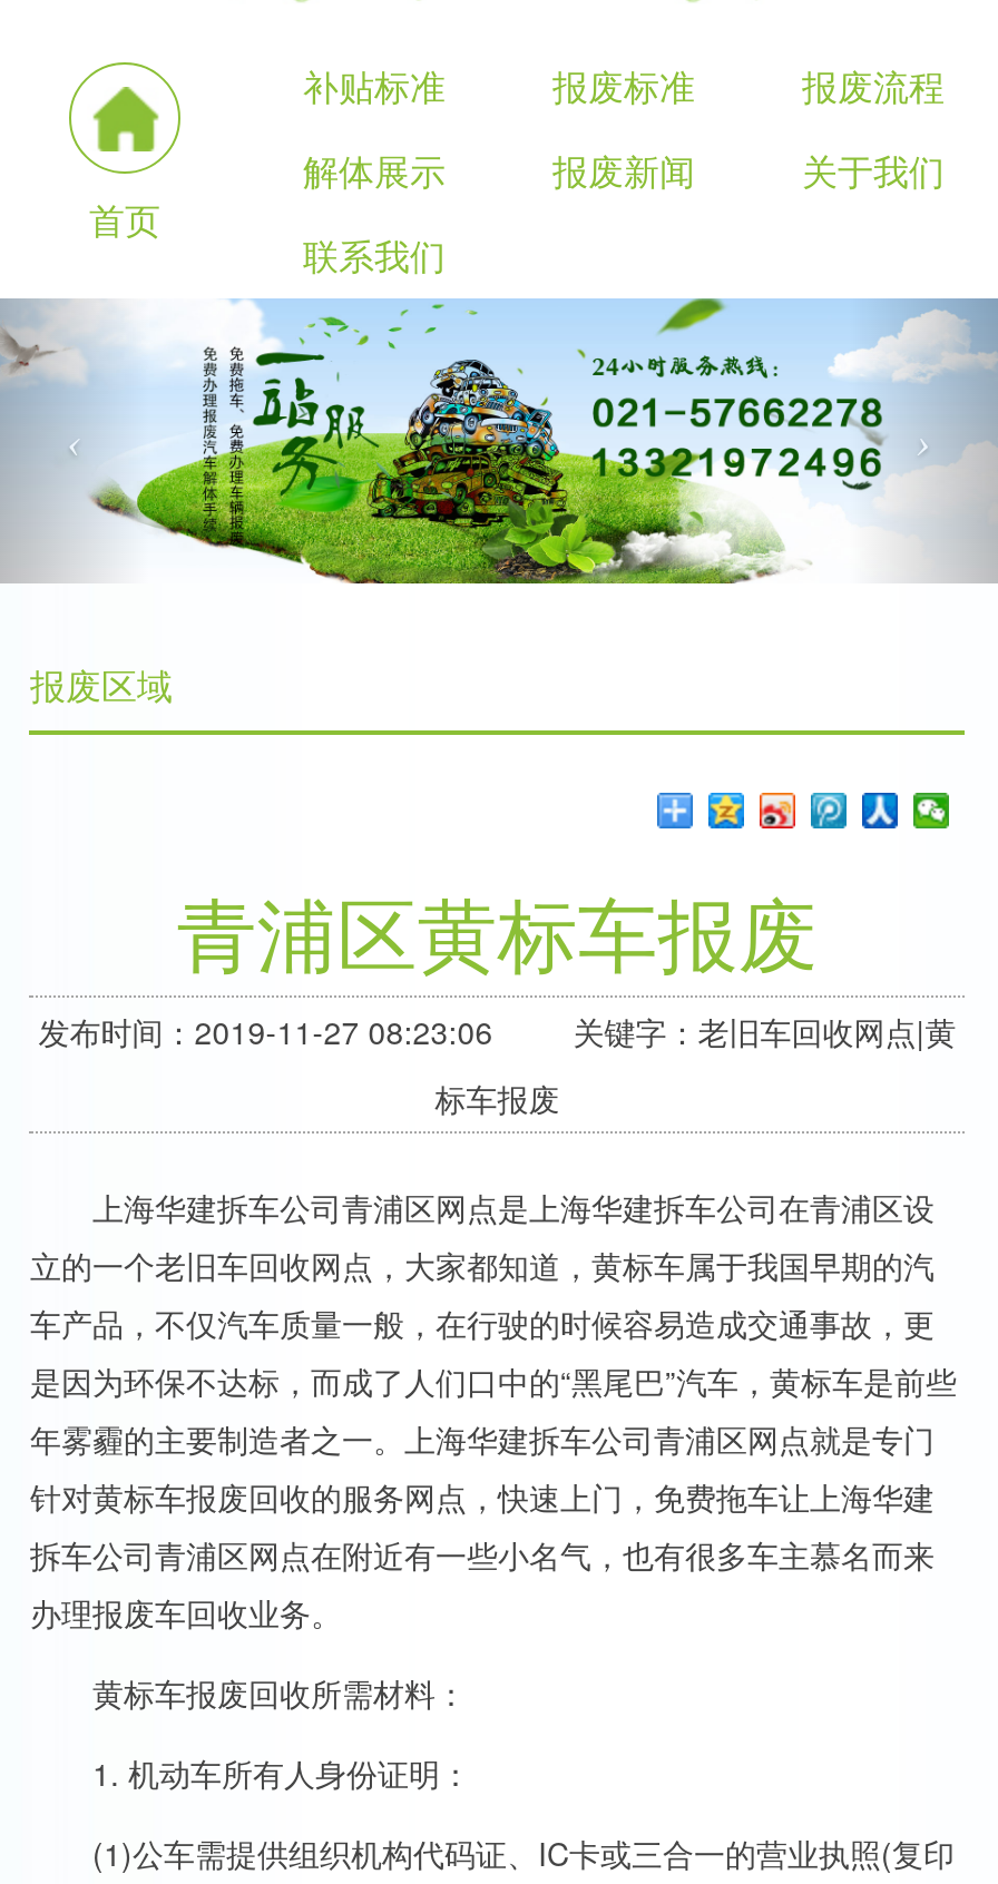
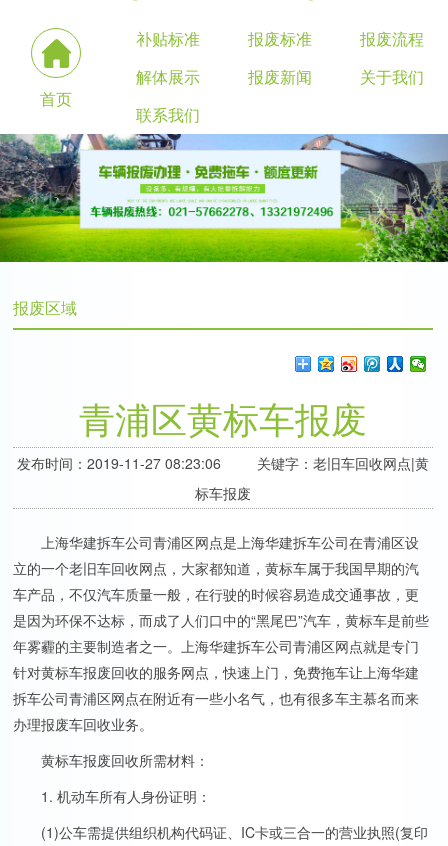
- [image]
+ [image]
